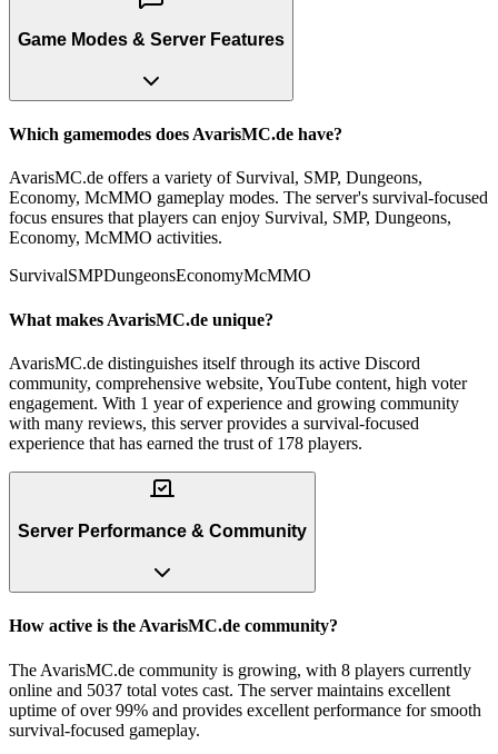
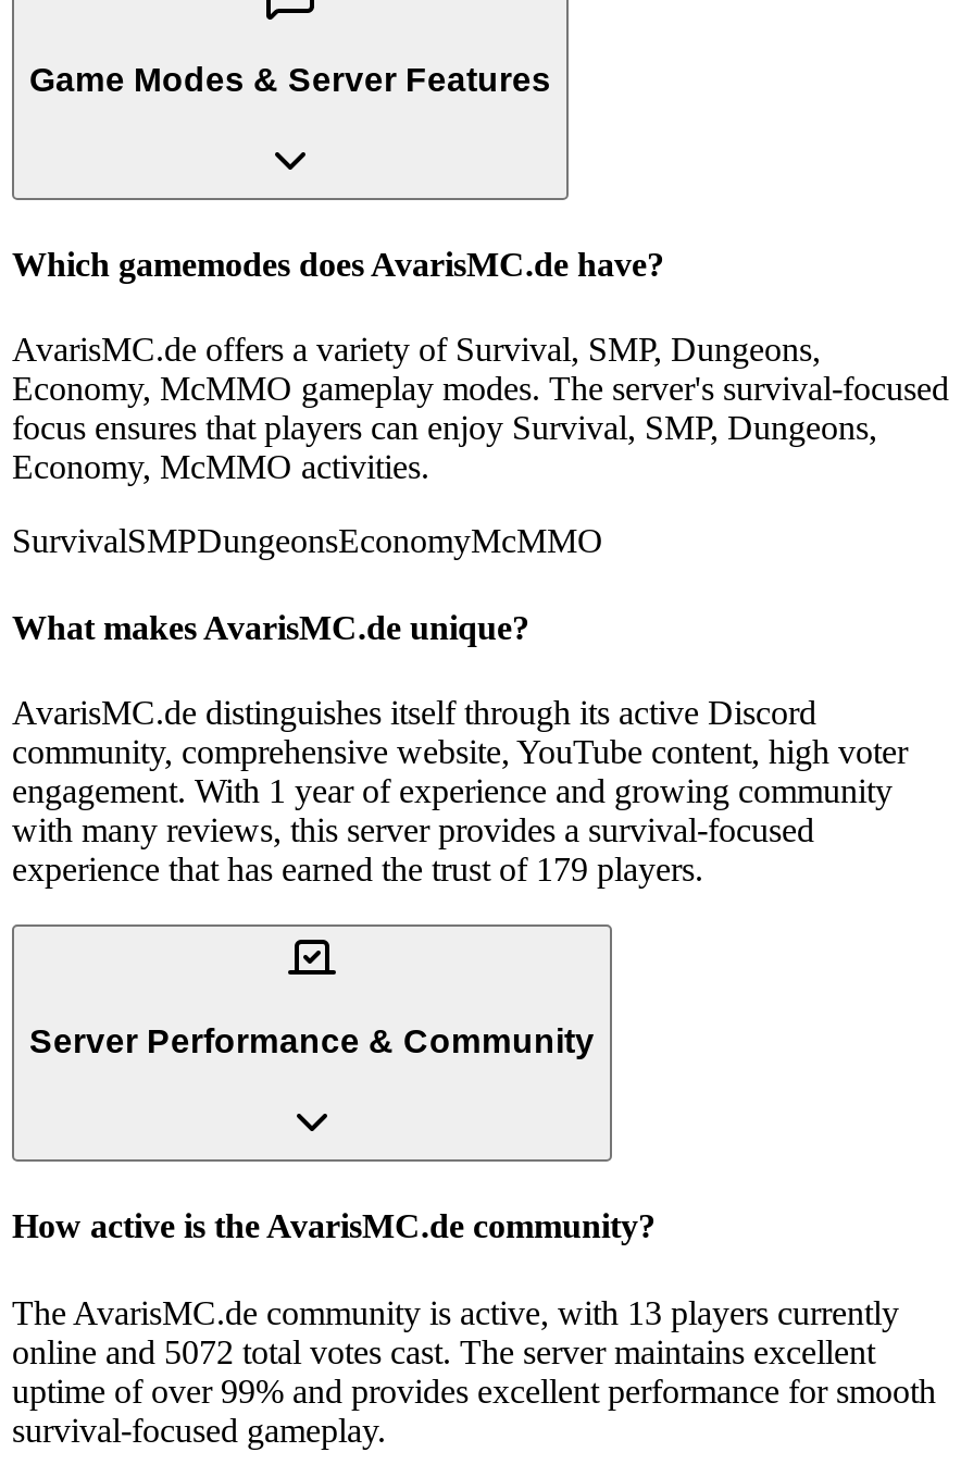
- experience that has earned the trust of 178 players.
+ experience that has earned the trust of 179 players.

- The AvarisMC.de community is growing, with 8 players currently
+ The AvarisMC.de community is active, with 13 players currently

- online and 5037 total votes cast. The server maintains excellent
+ online and 5072 total votes cast. The server maintains excellent
